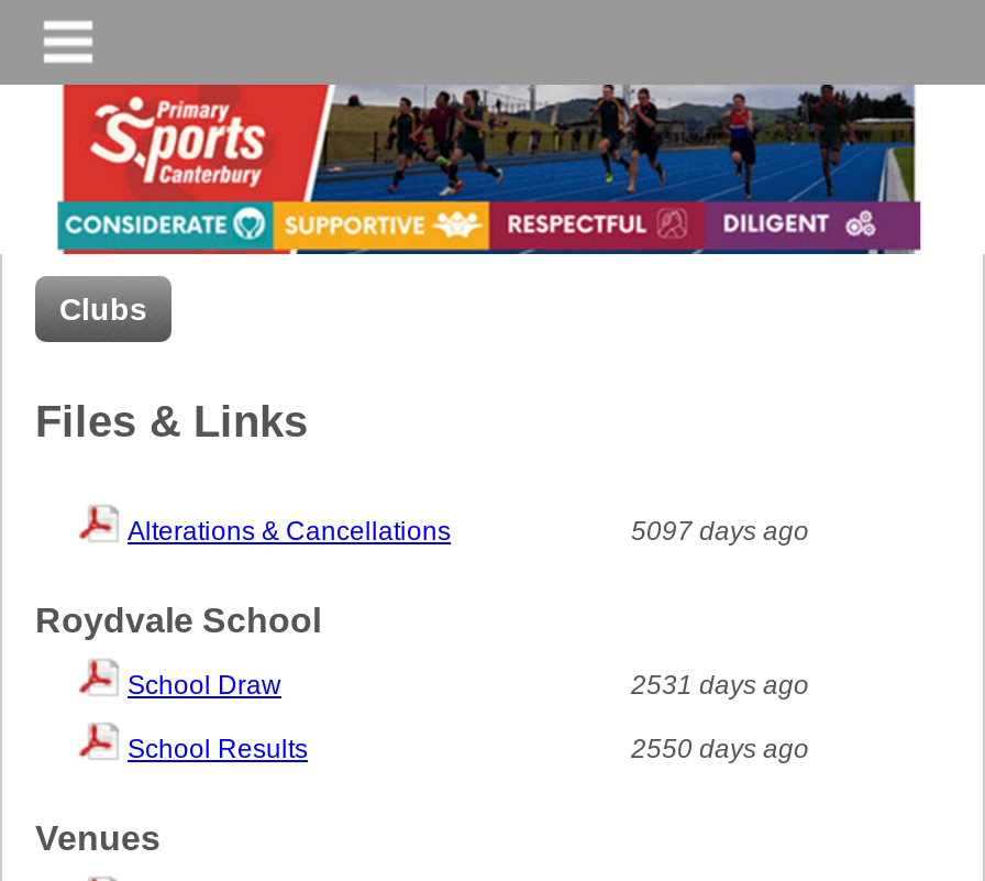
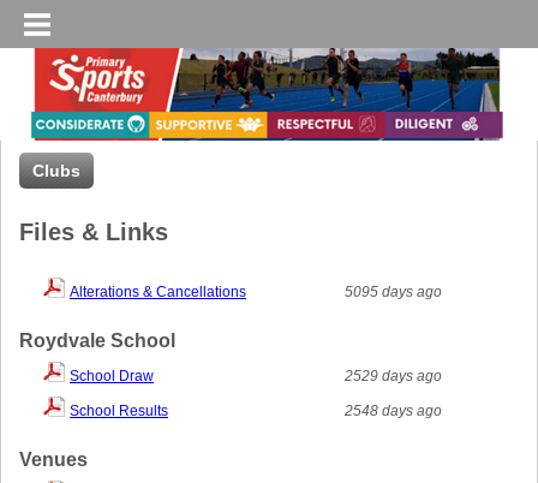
- 5097 days ago
+ 5095 days ago

- 2531 days ago
+ 2529 days ago

- 2550 days ago
+ 2548 days ago
